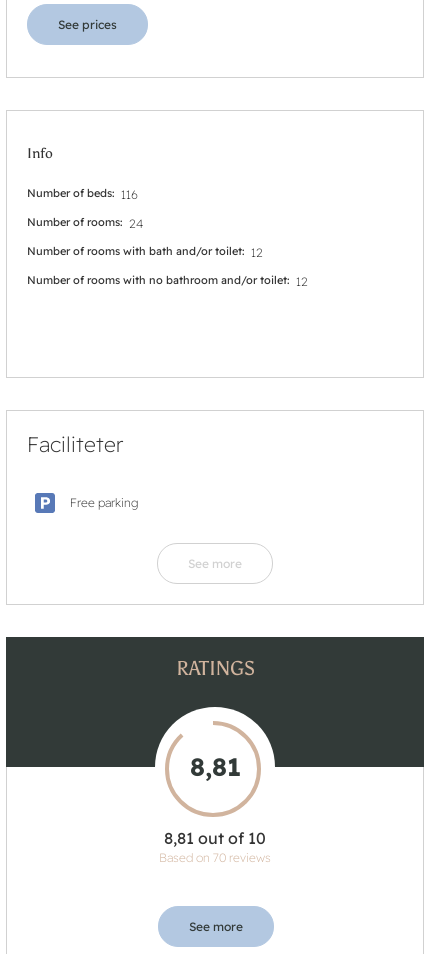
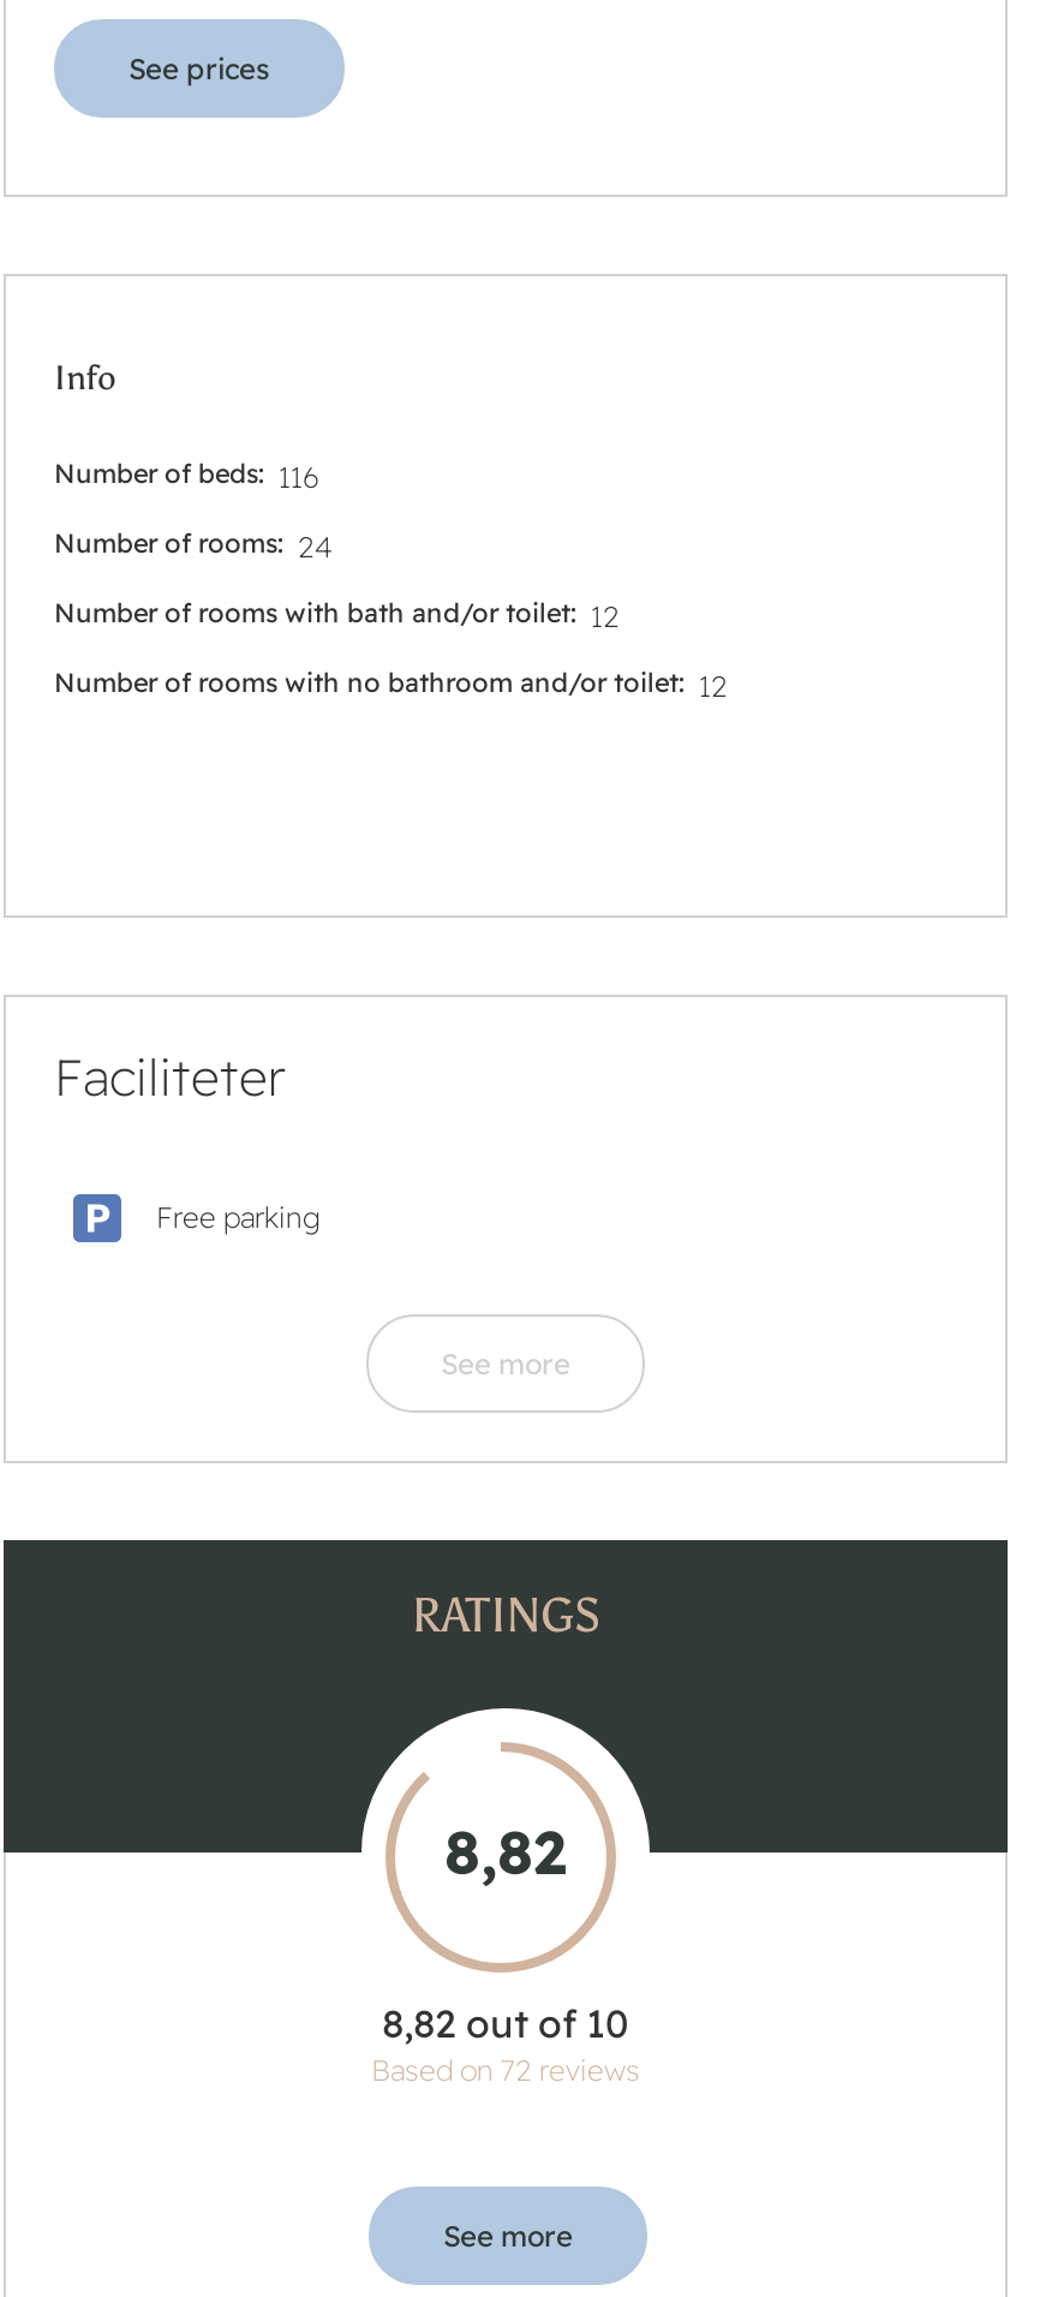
- 8,81
+ 8,82

- 8,81 out of 10
+ 8,82 out of 10

- Based on 70 reviews
+ Based on 72 reviews
